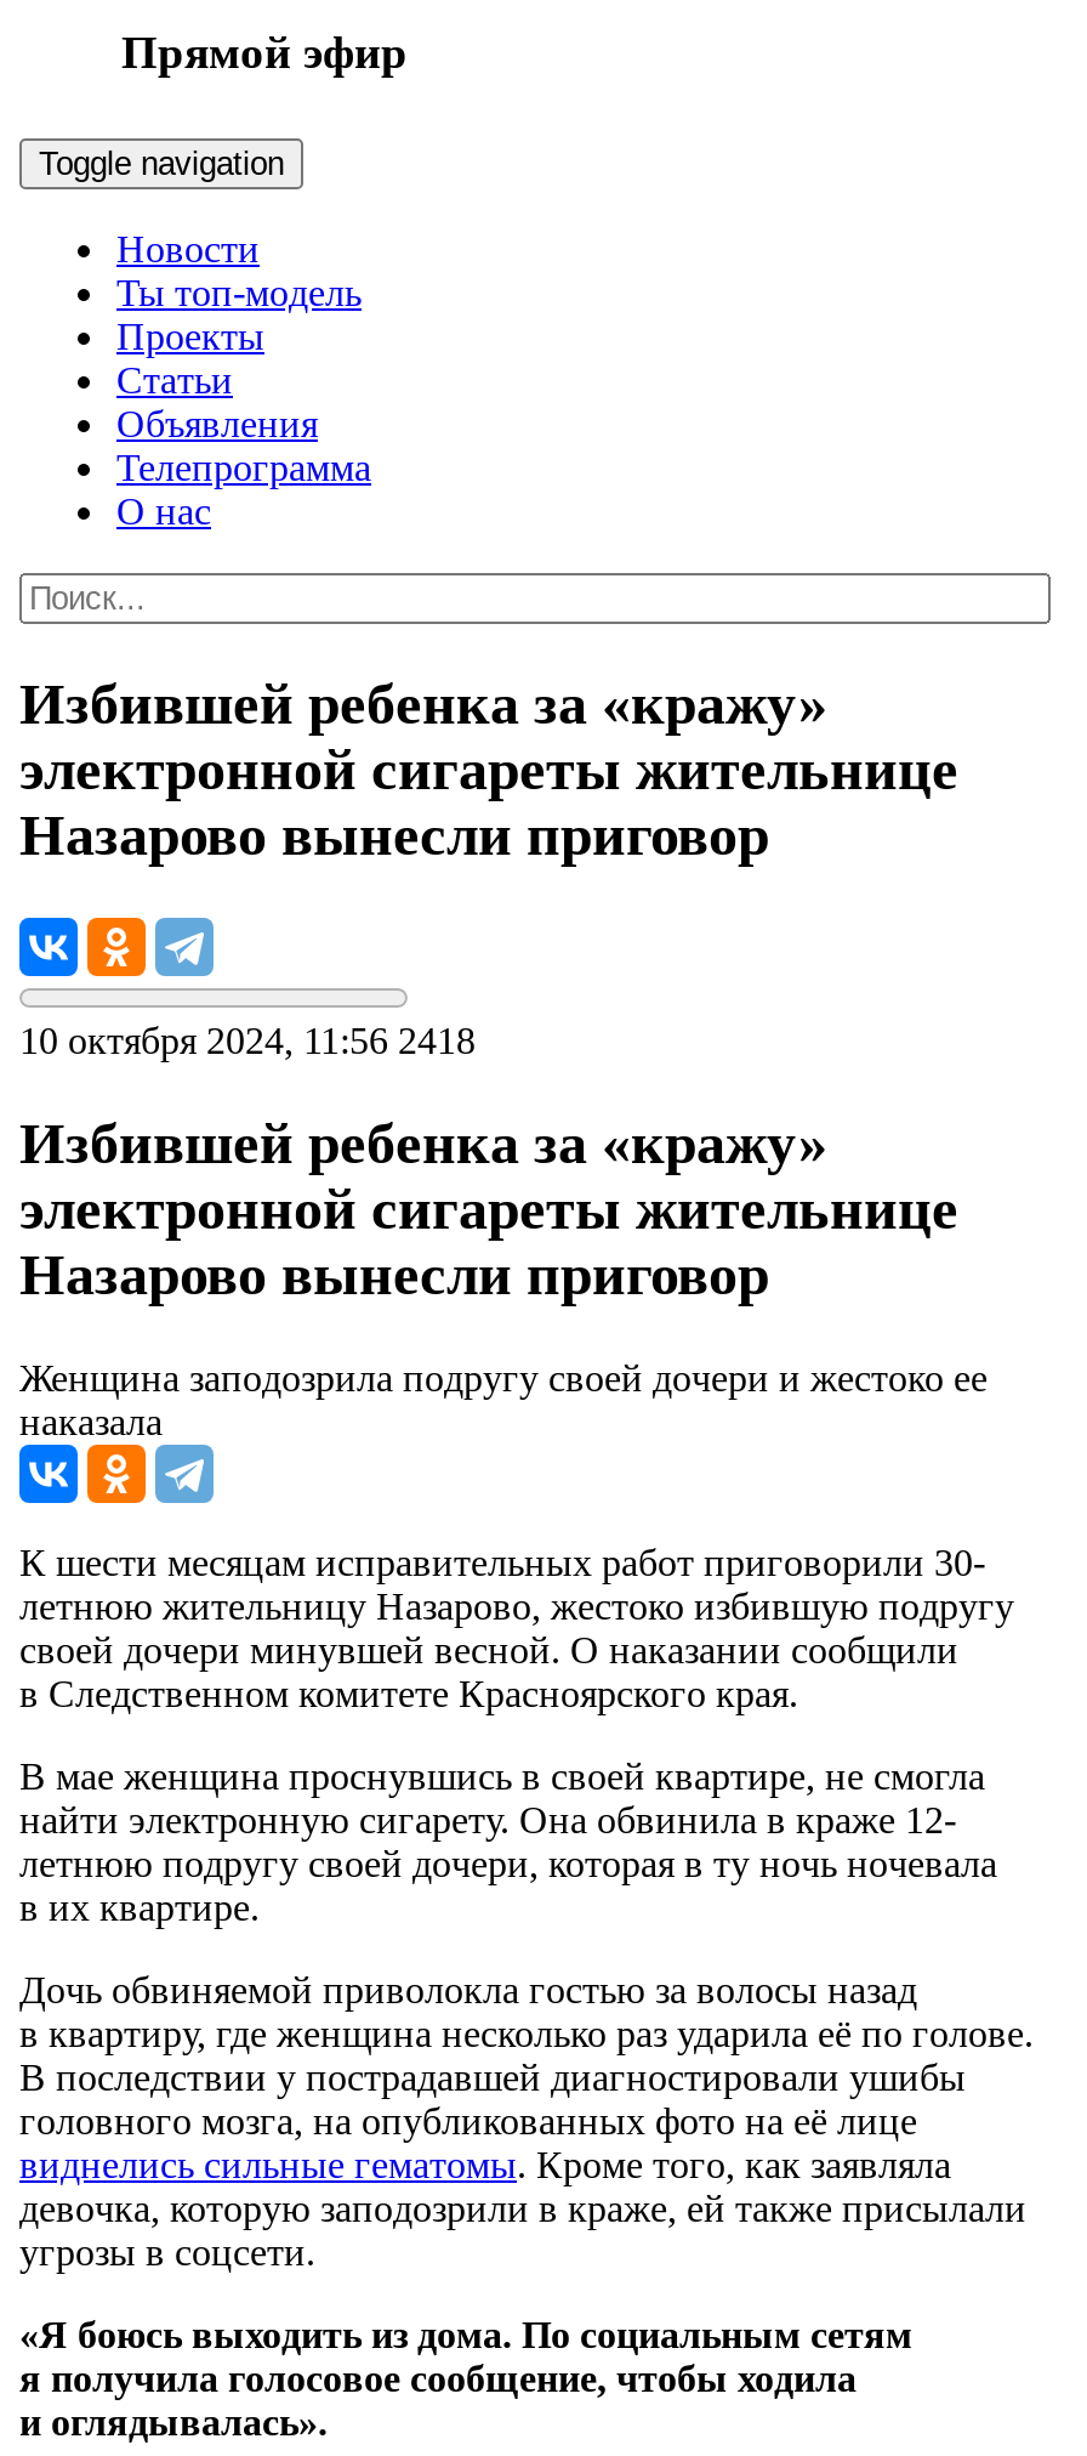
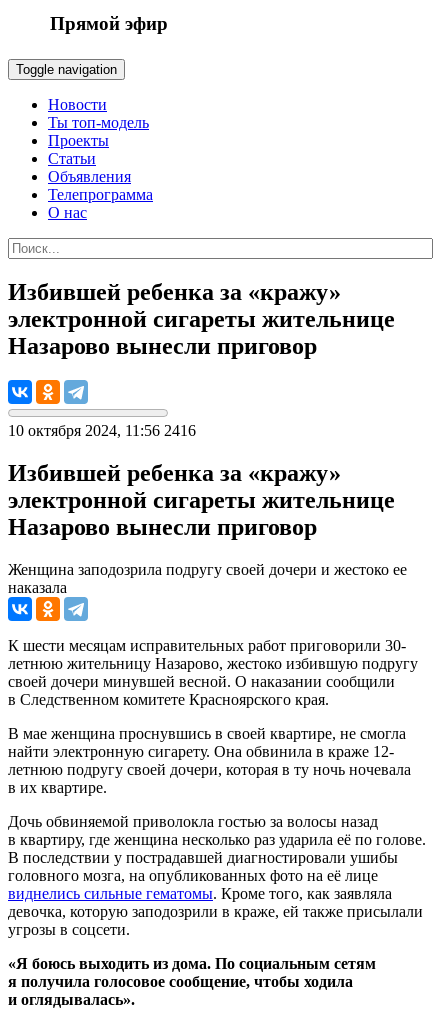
- 10 октября 2024, 11:56 2418
+ 10 октября 2024, 11:56 2416
